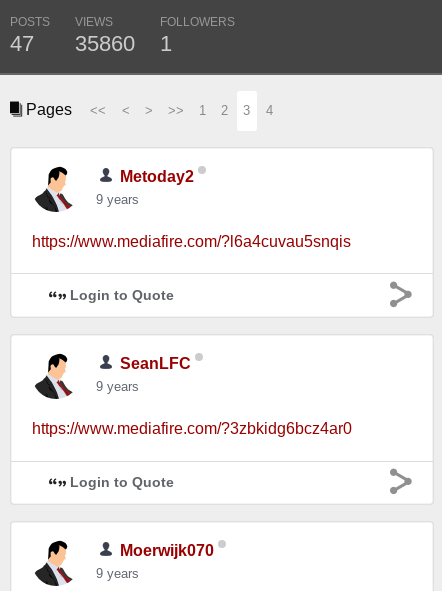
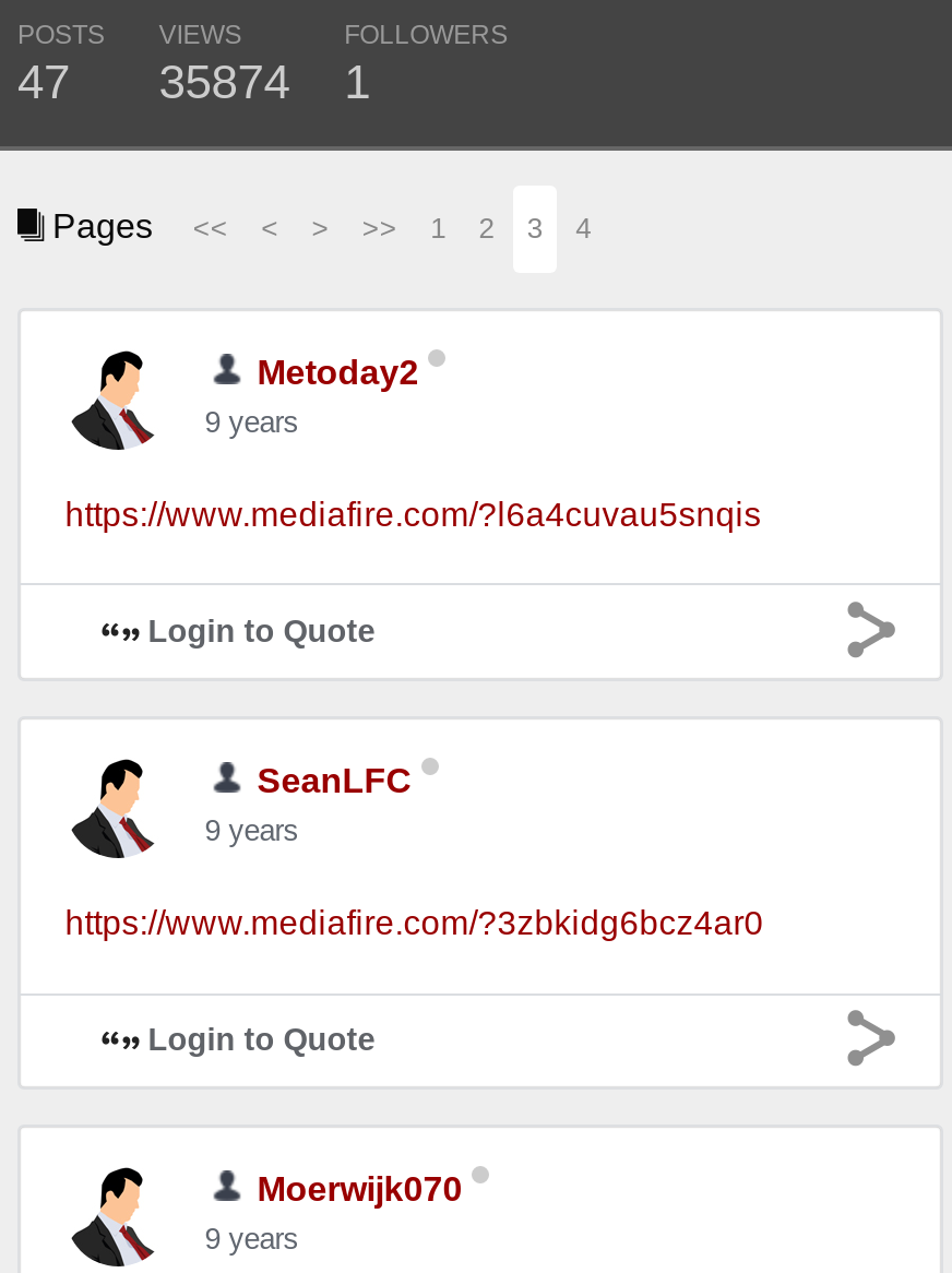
- 47 35860 1
+ 47 35874 1
